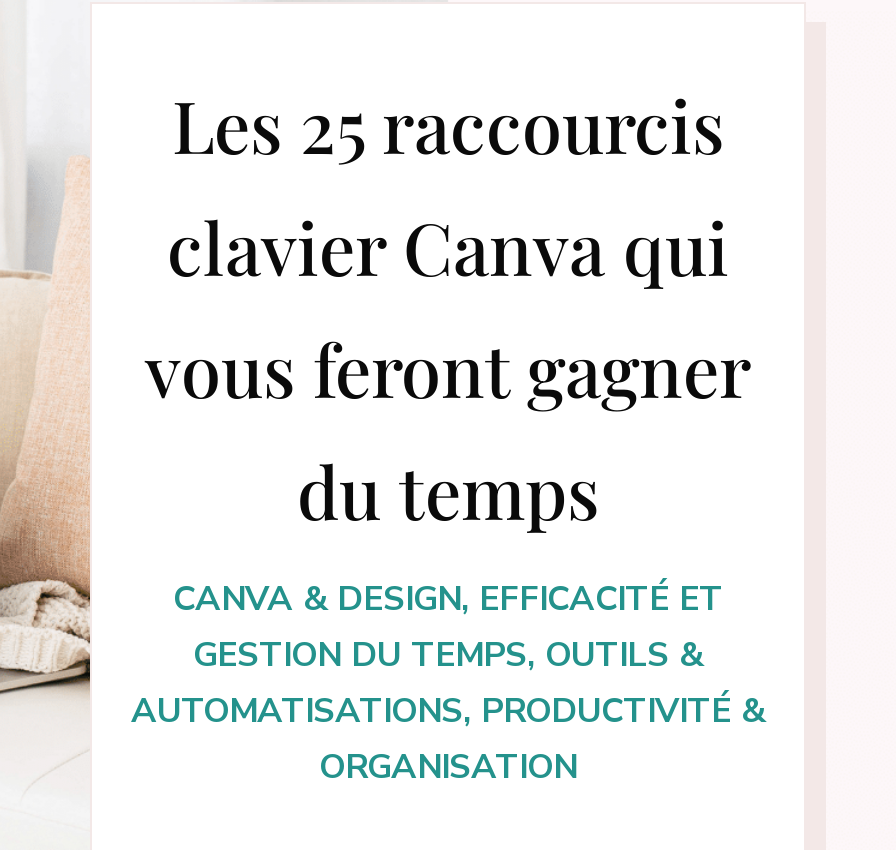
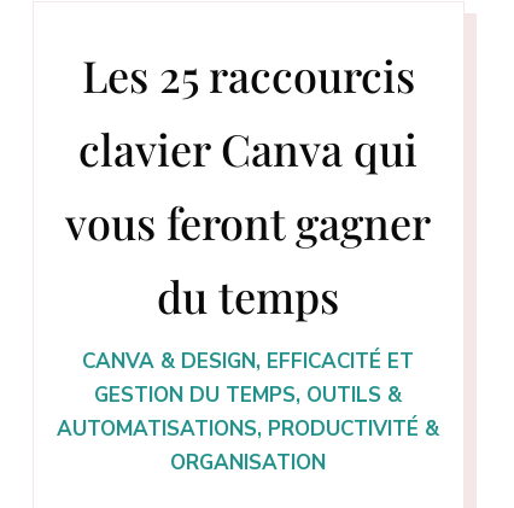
- [image]
